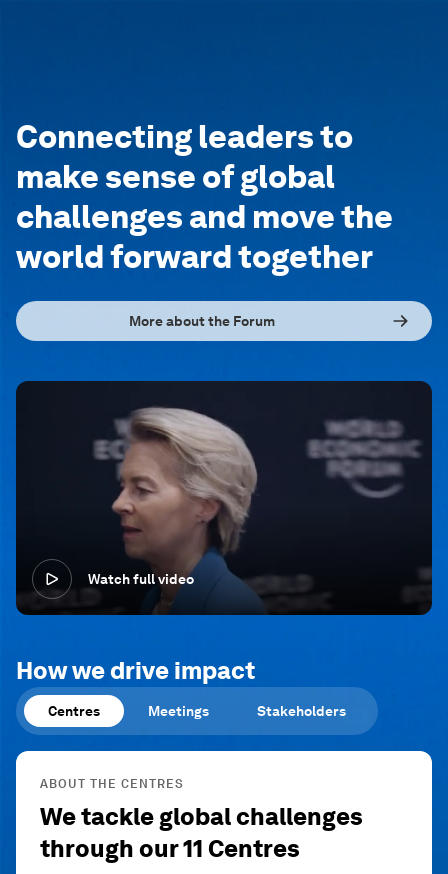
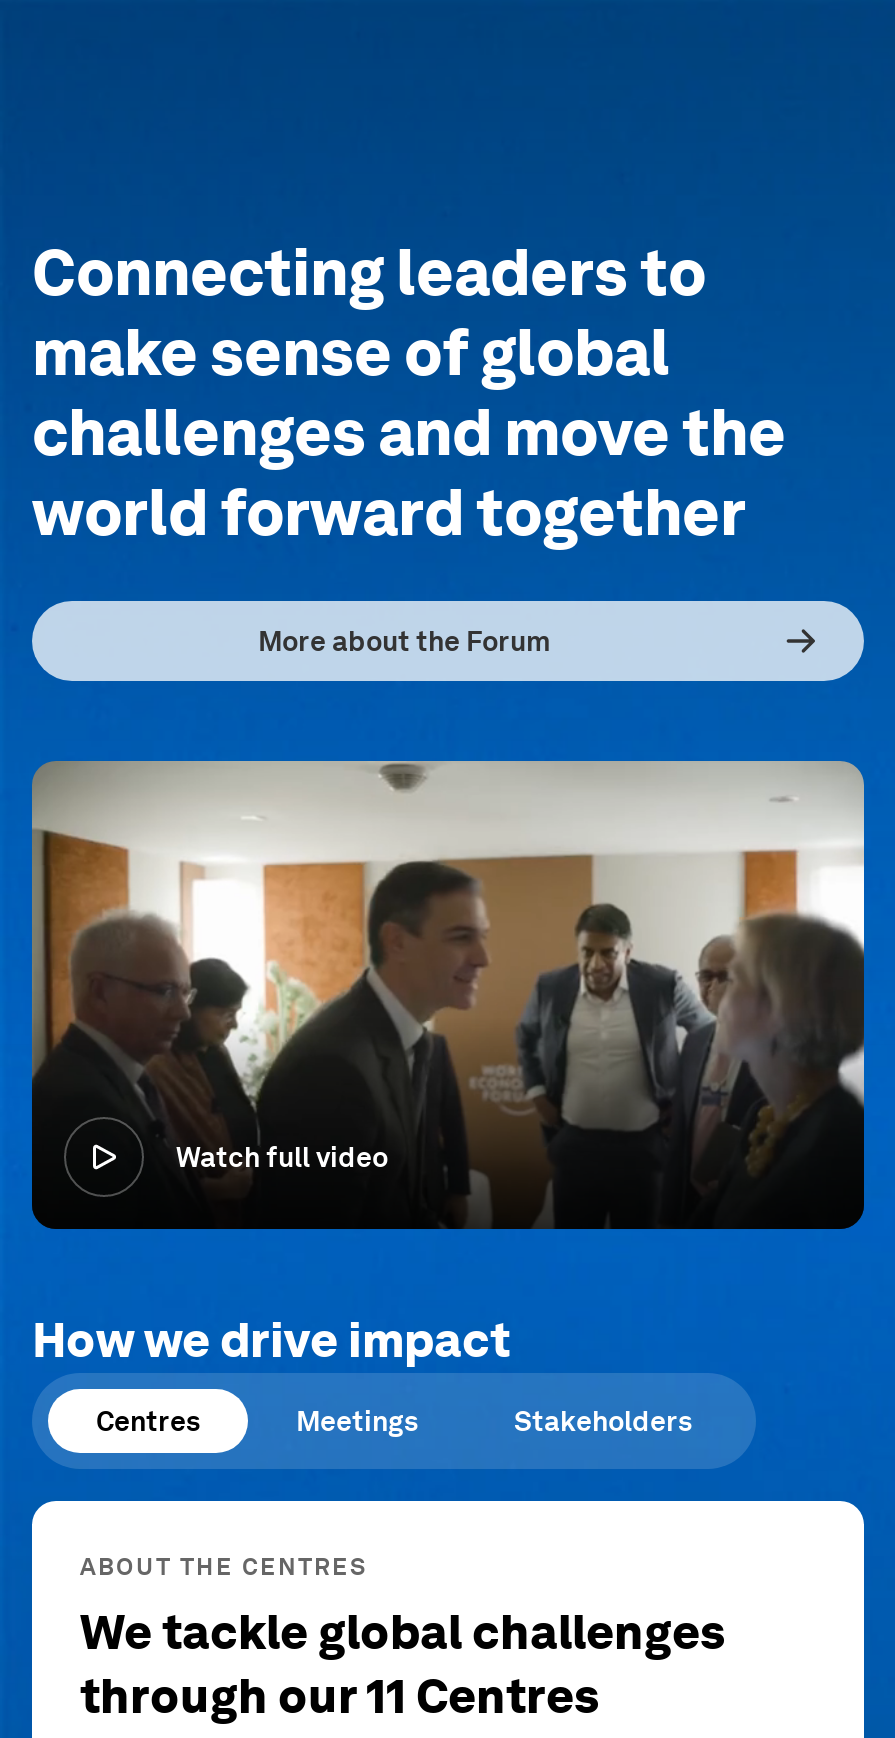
- [image]
+ [image]
